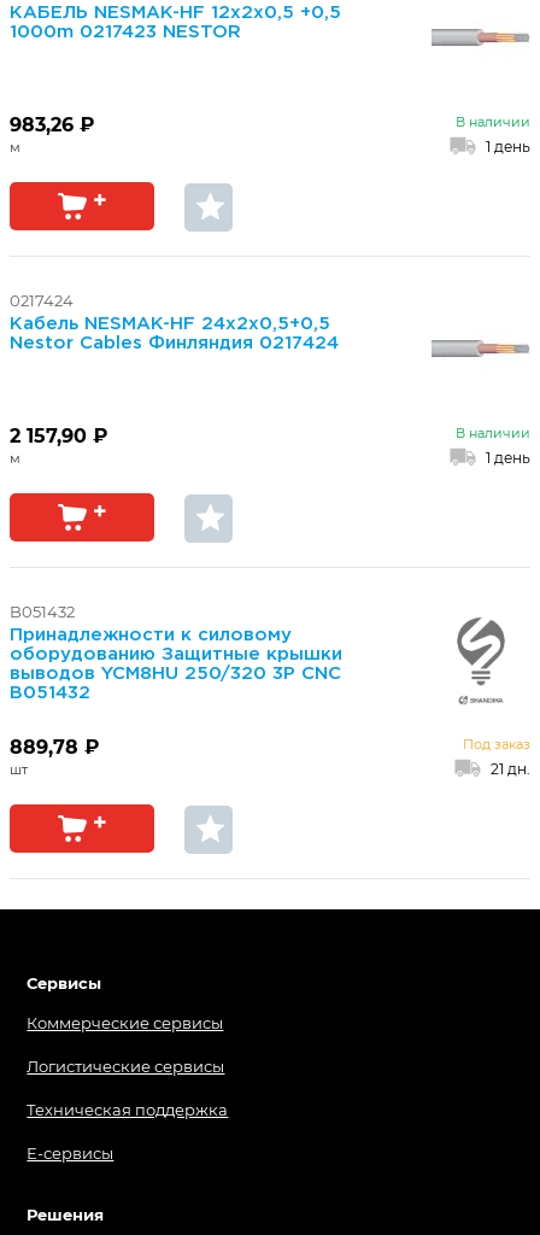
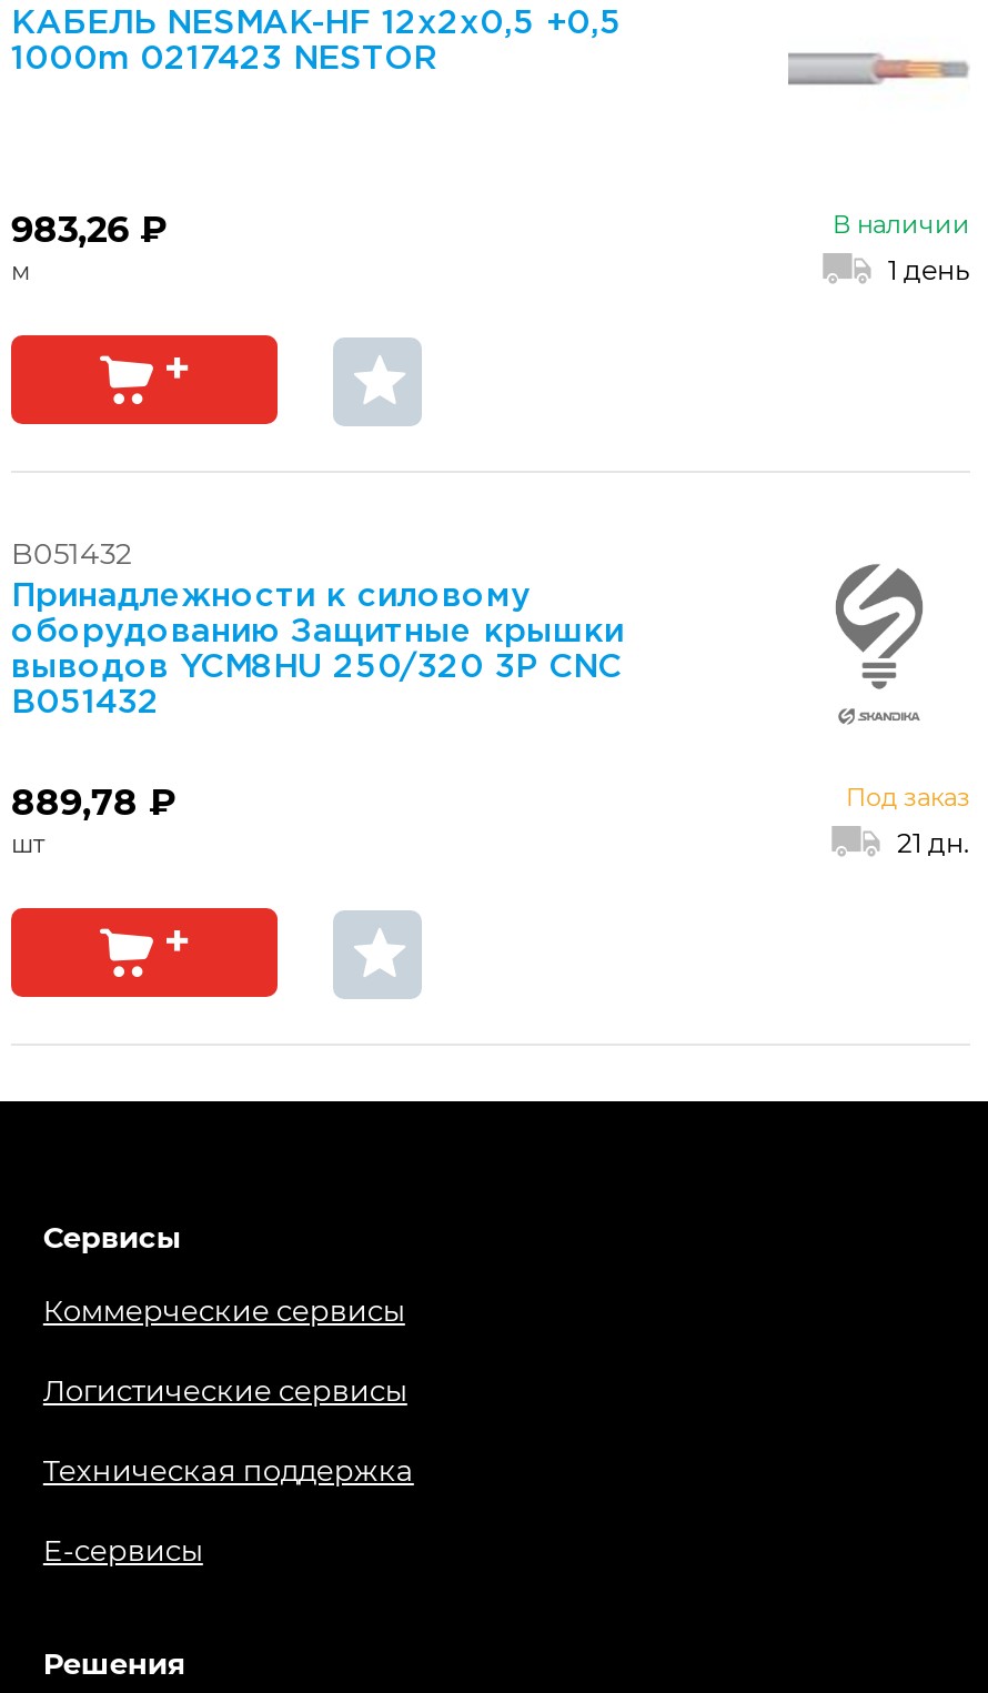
- 0217424
- Кабель NESMAK-HF 24x2x0,5+0,5
- Nestor Cables Финляндия 0217424

- 2 157,90 ₽
- В наличии
- 1 день
